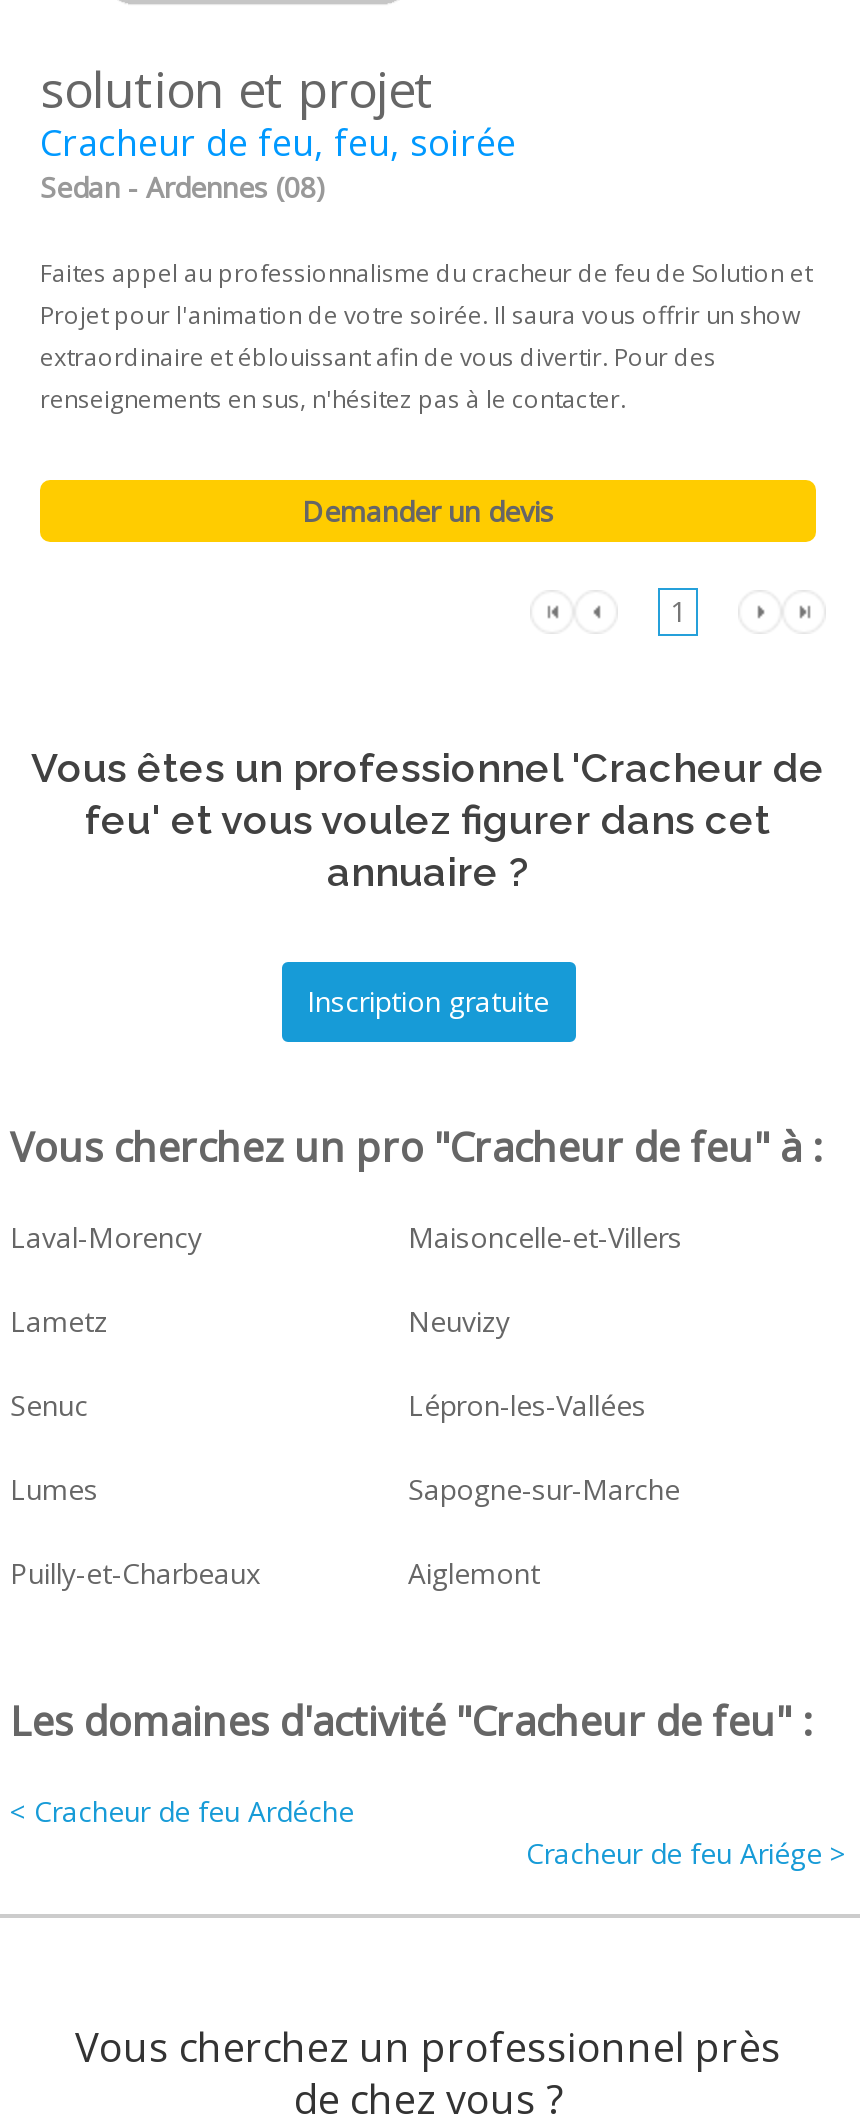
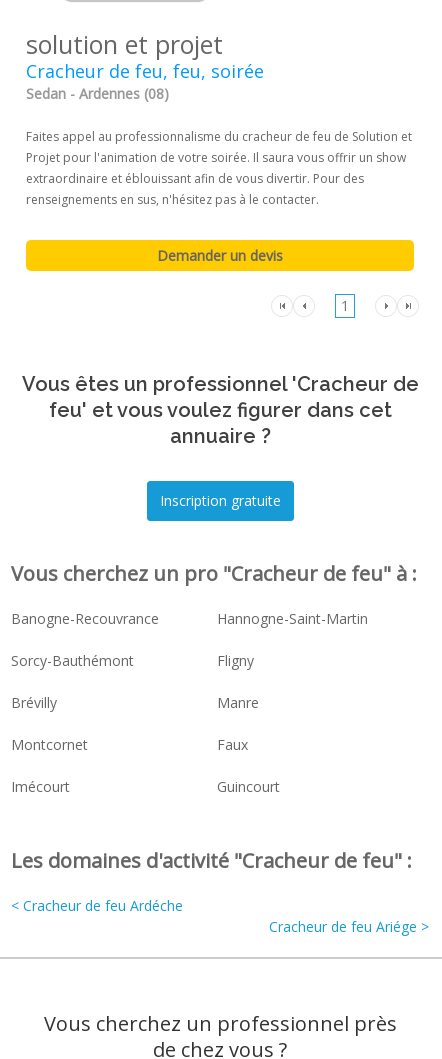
- Laval-Morency
- Maisoncelle-et-Villers
+ Banogne-Recouvrance
+ Hannogne-Saint-Martin

- Lametz
- Neuvizy
+ Sorcy-Bauthémont
+ Fligny

- Senuc
- Lépron-les-Vallées
+ Brévilly
+ Manre

- Lumes
- Sapogne-sur-Marche
+ Montcornet
+ Faux

- Puilly-et-Charbeaux
- Aiglemont
+ Imécourt
+ Guincourt
